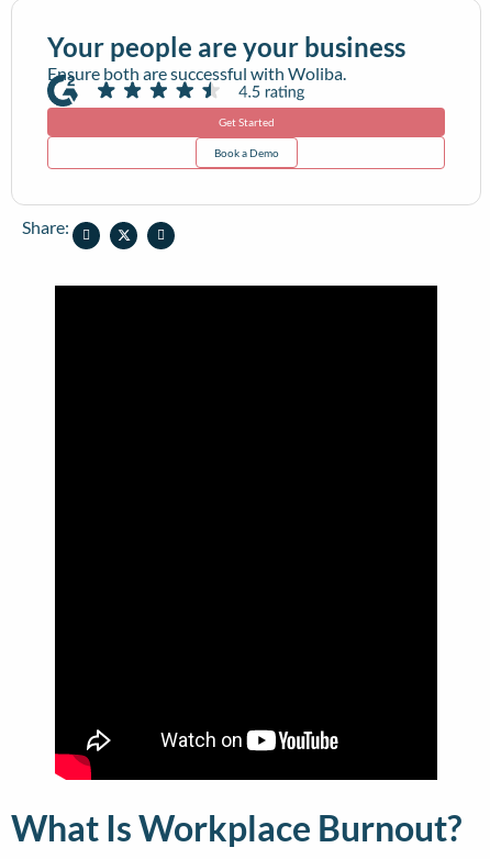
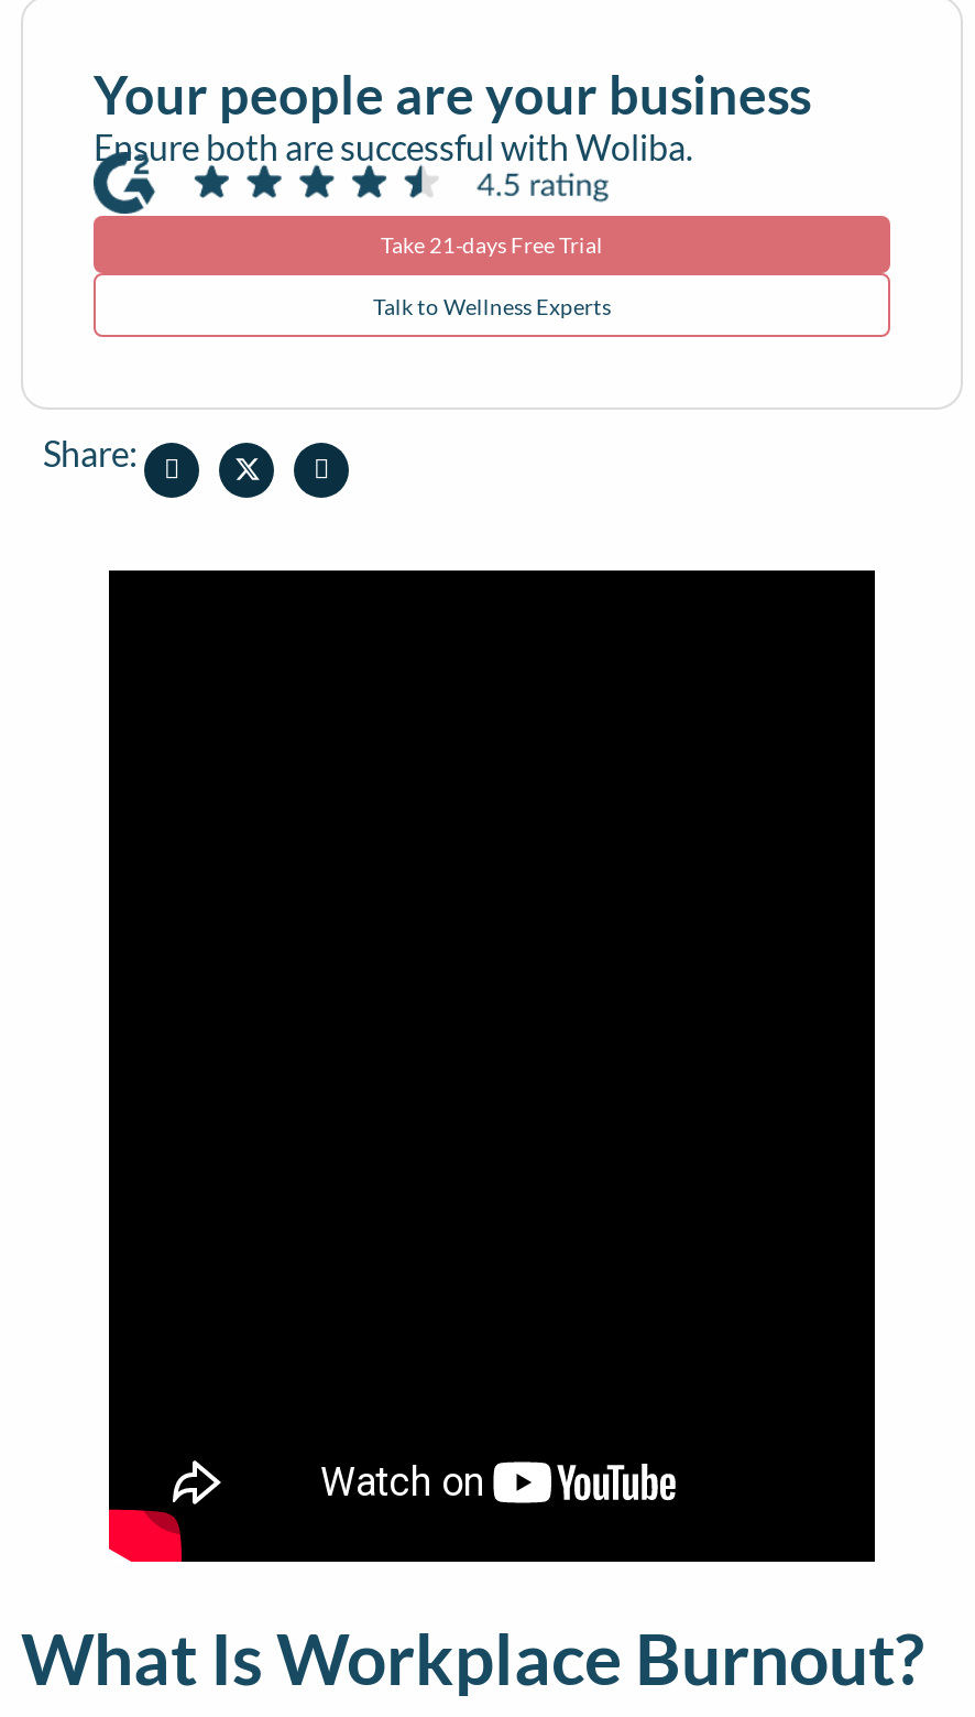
- Get Started
+ Take 21-days Free Trial

- Book a Demo
+ Talk to Wellness Experts
